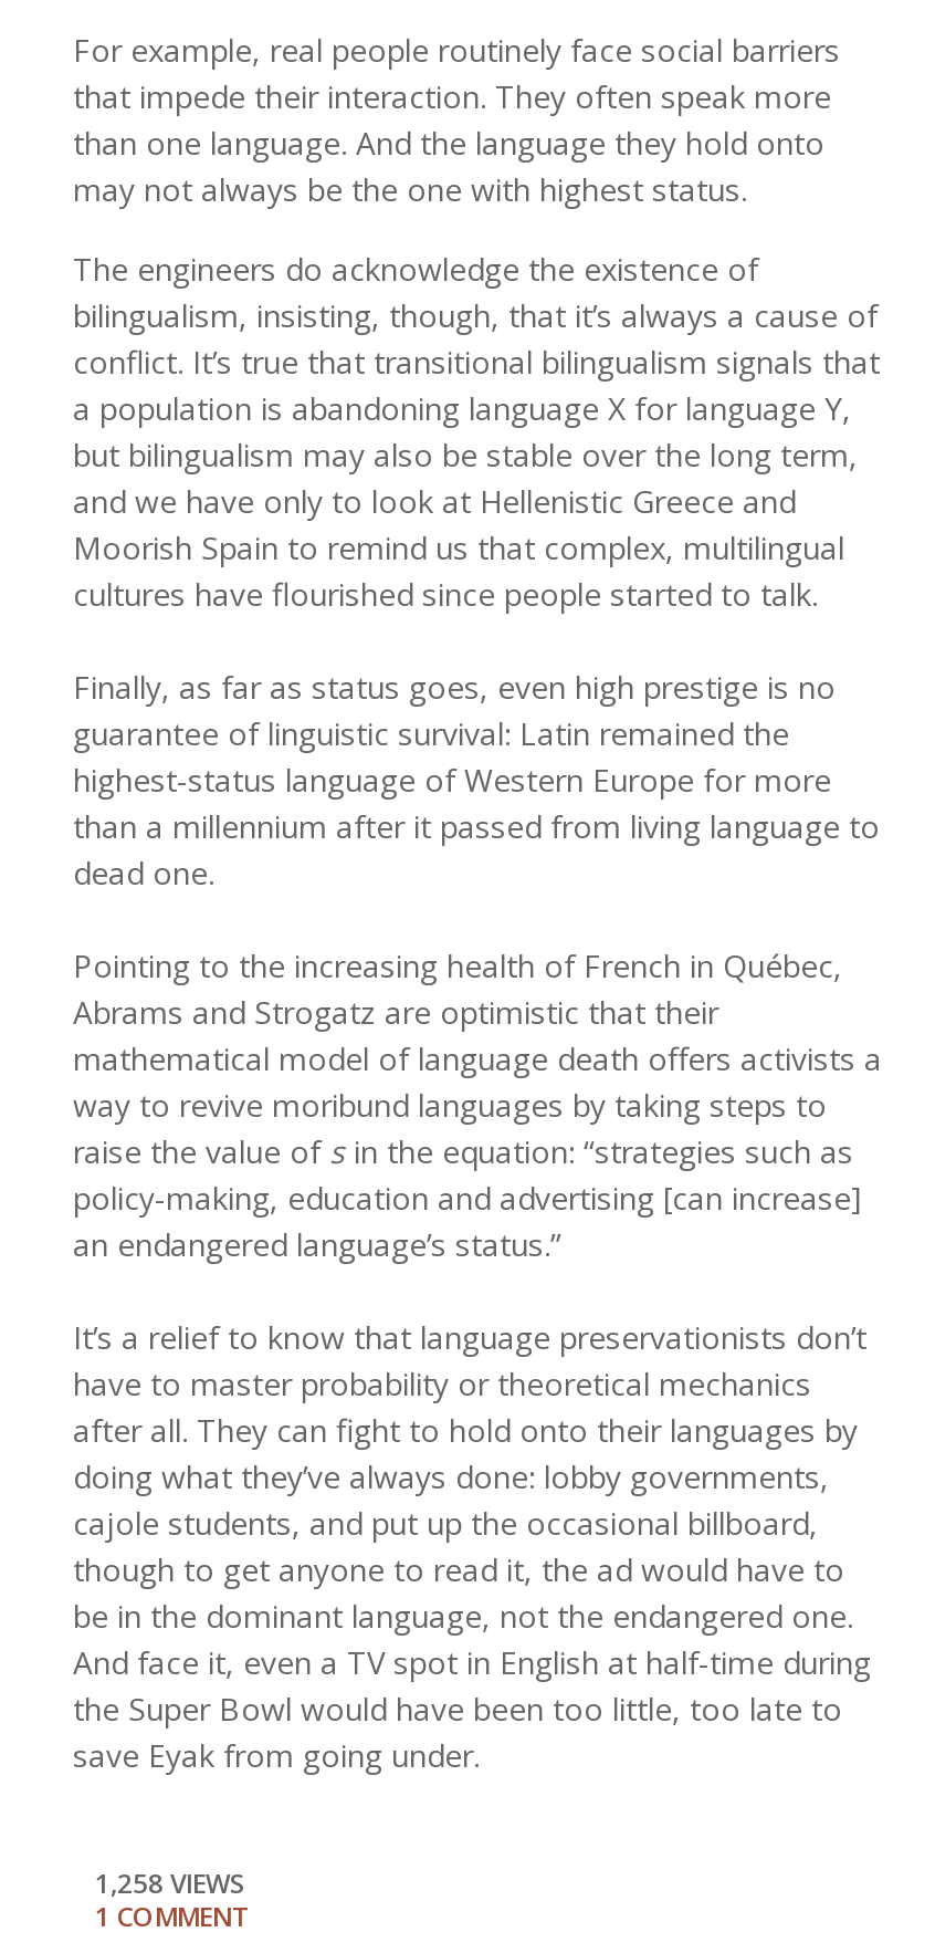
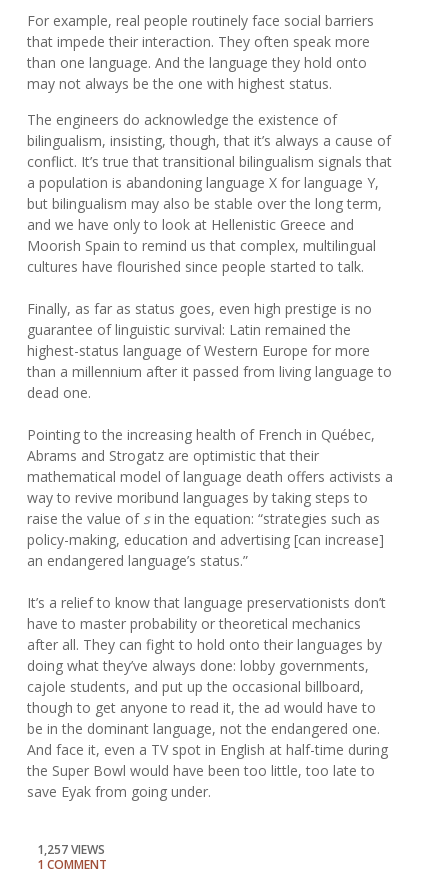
- 1,258 VIEWS
+ 1,257 VIEWS
